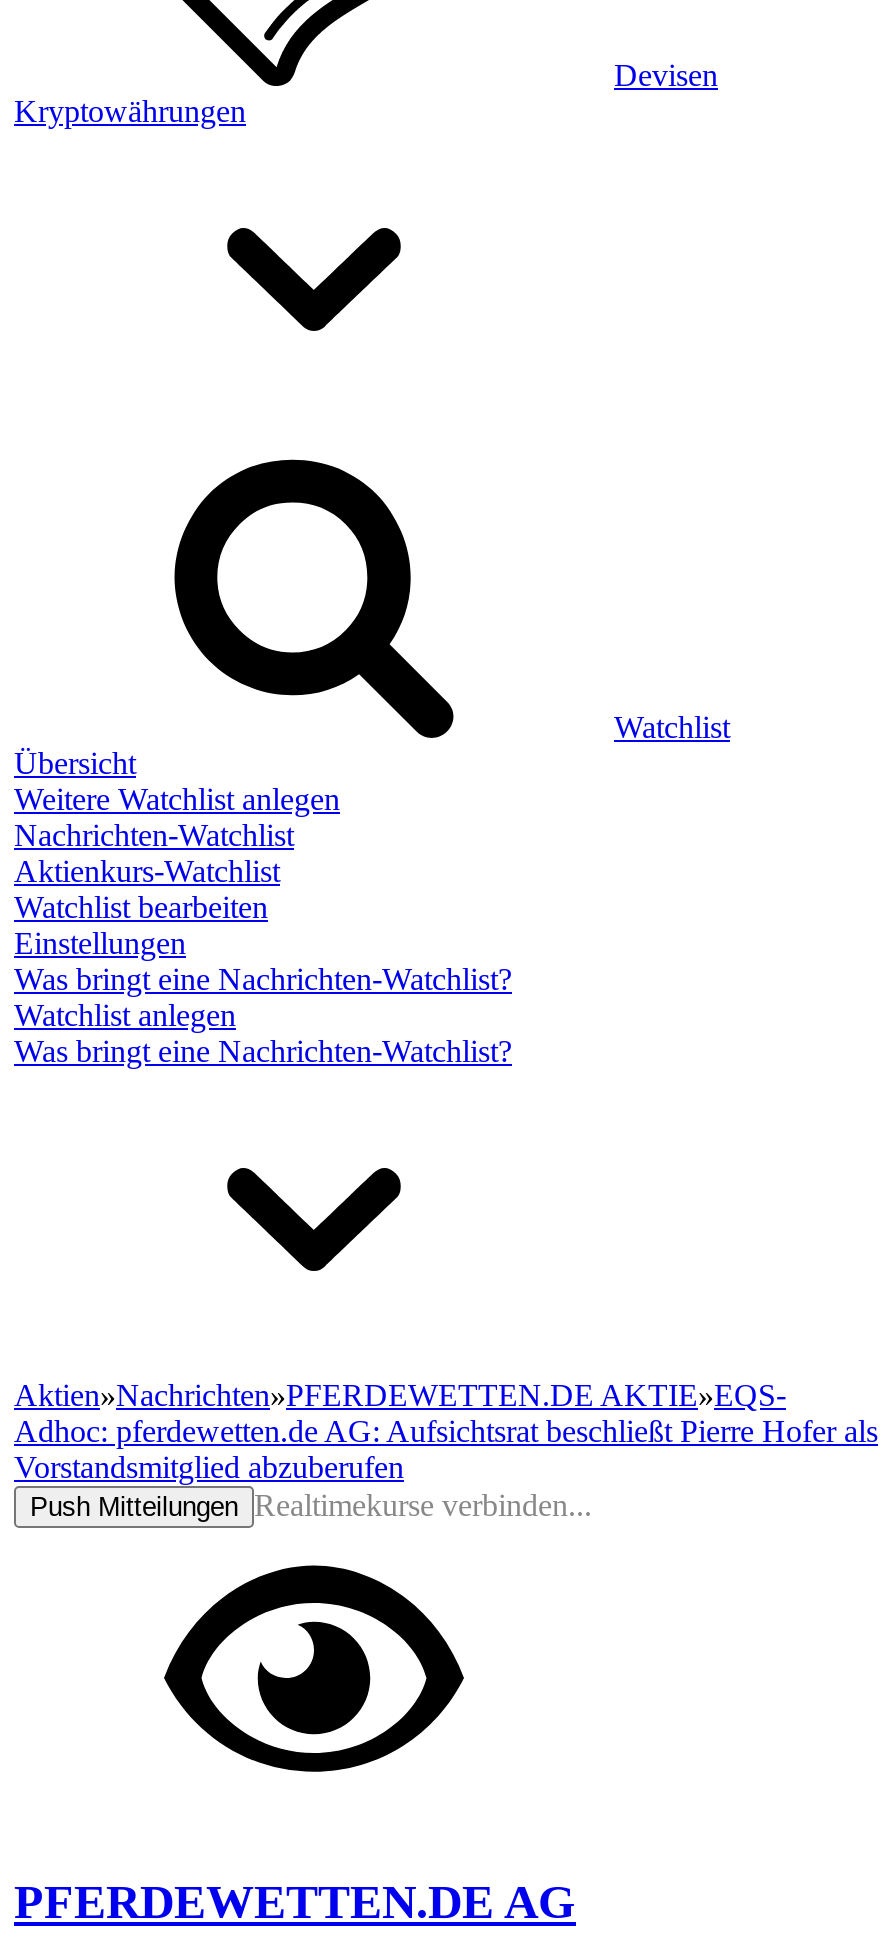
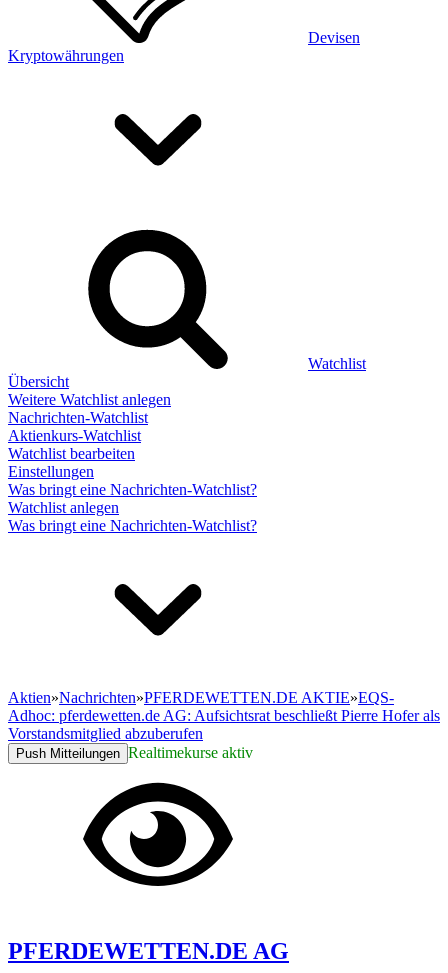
- Push Mitteilungen Realtimekurse verbinden...
+ Push Mitteilungen Realtimekurse aktiv
